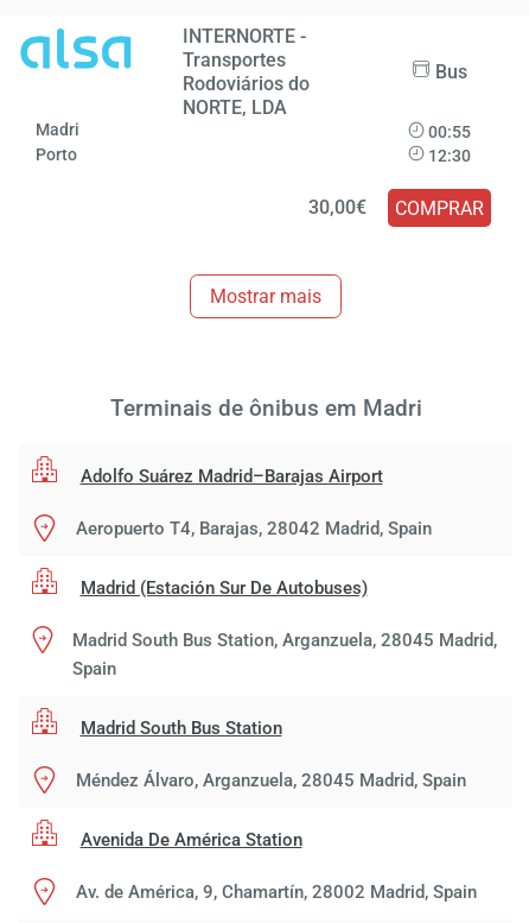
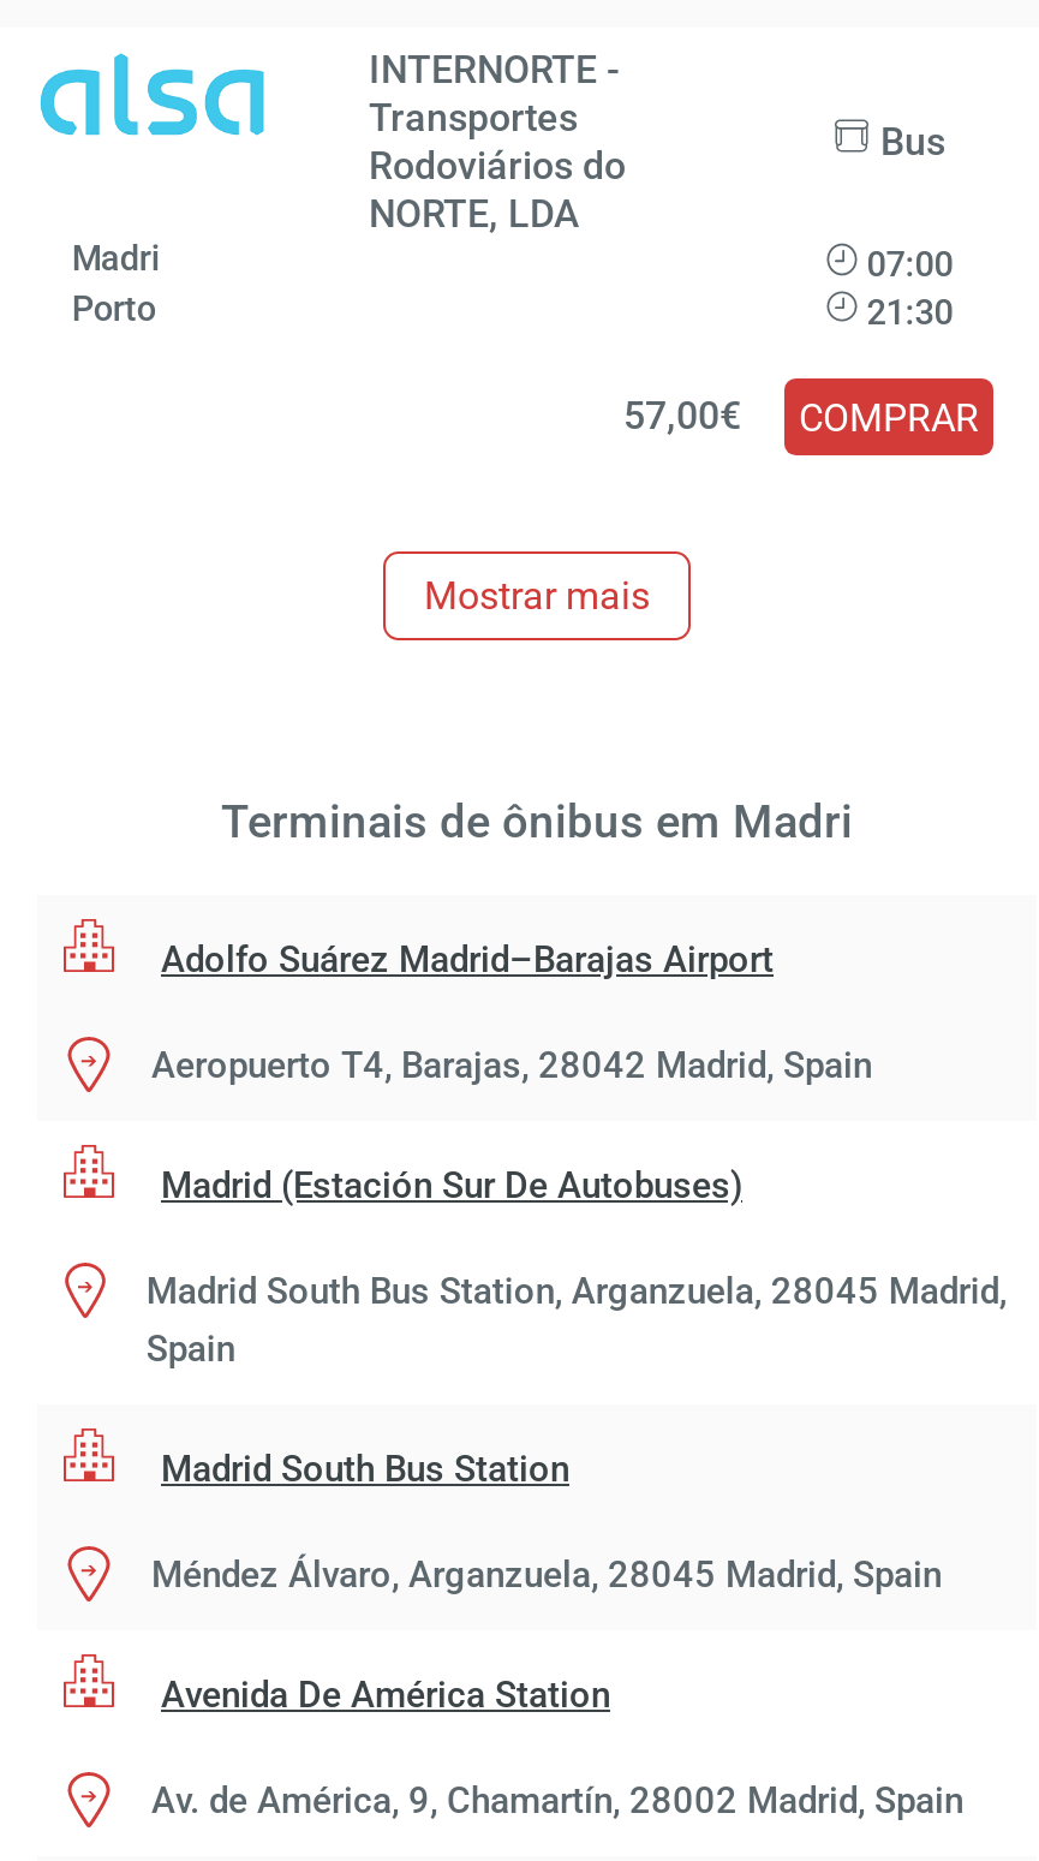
- 00:55
+ 07:00

- 12:30
+ 21:30

- 30,00€ COMPRAR
+ 57,00€ COMPRAR
